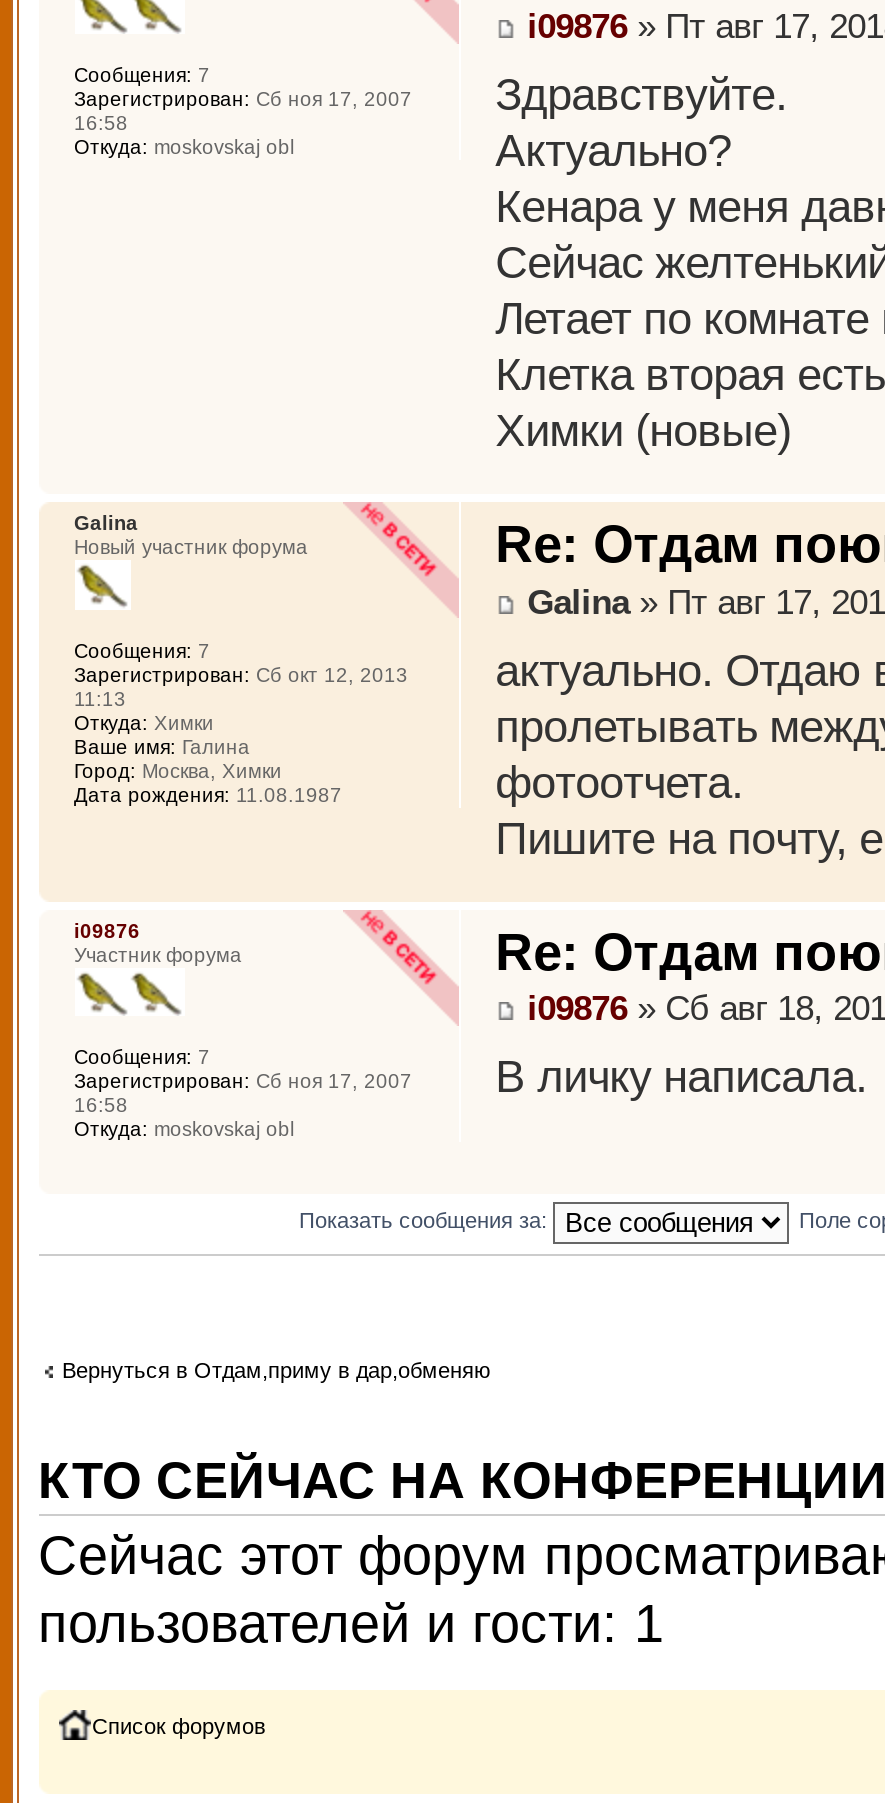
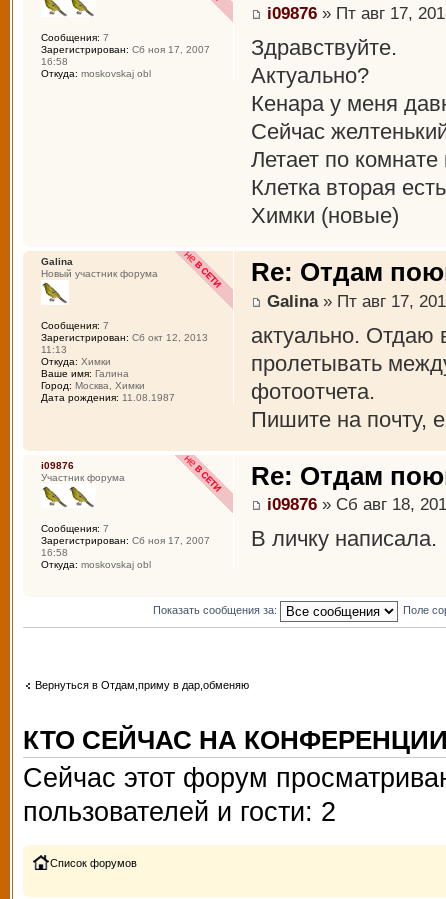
- пользователей и гости: 1
+ пользователей и гости: 2
